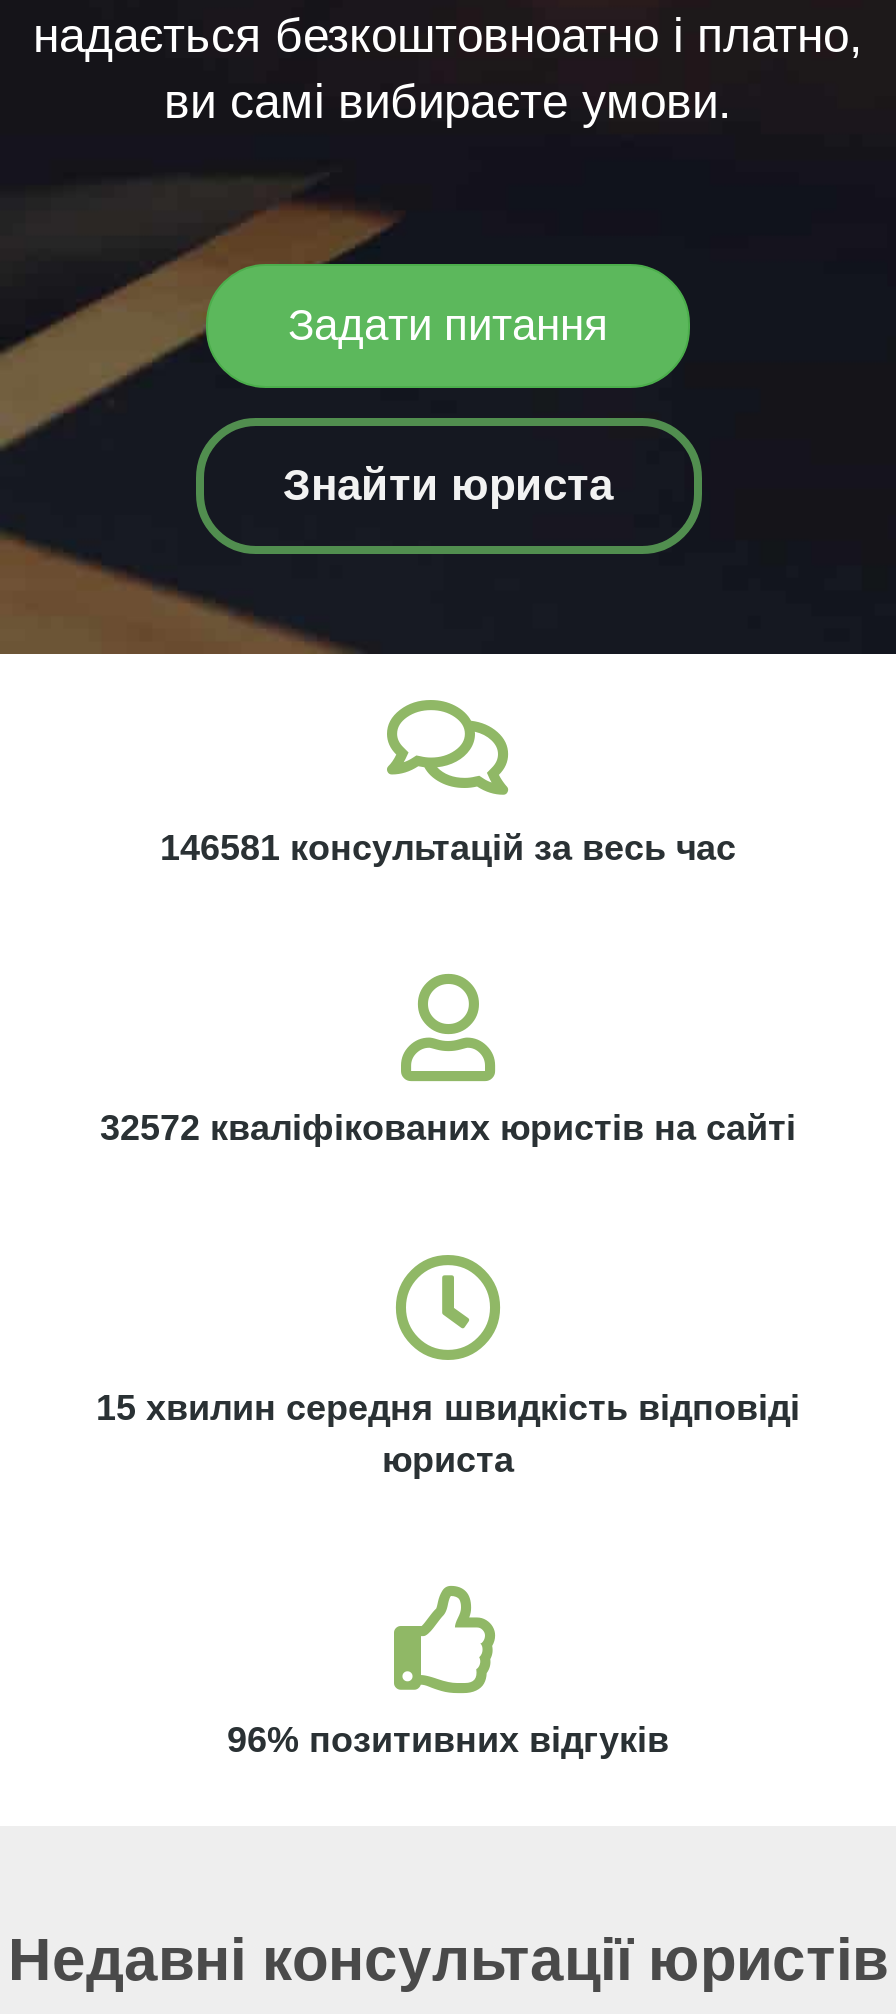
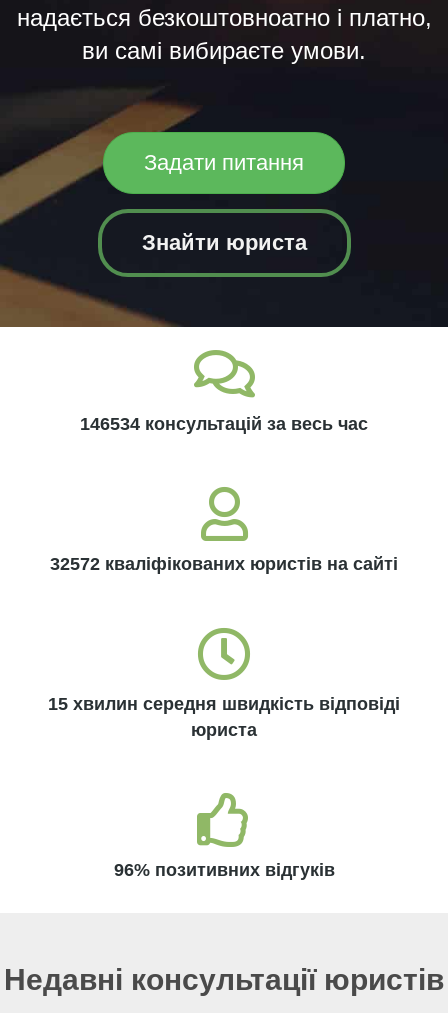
- 146581 консультацій за весь час
+ 146534 консультацій за весь час
